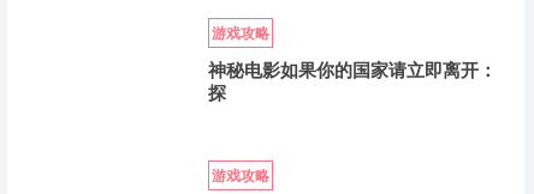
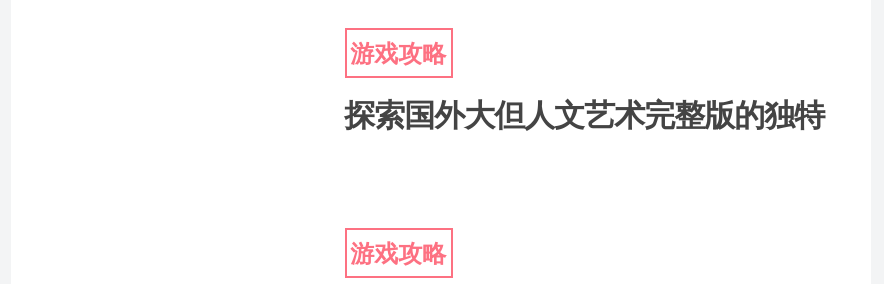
- 神秘电影如果你的国家请立即离开：
- 探
+ 探索国外大但人文艺术完整版的独特
